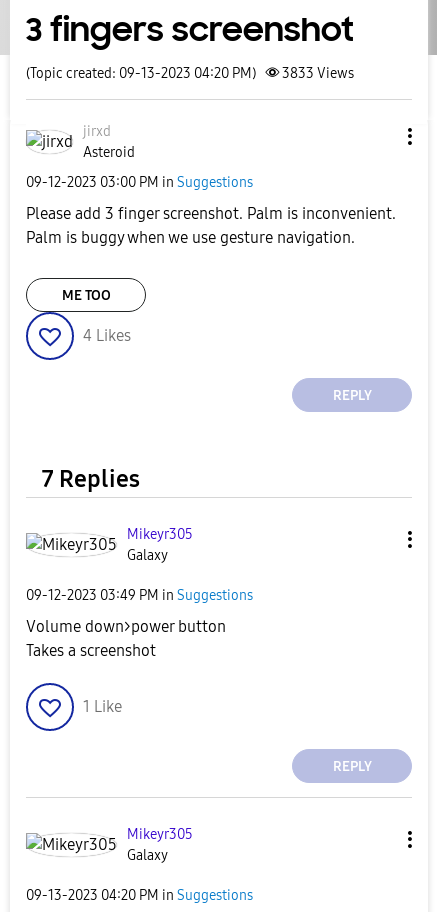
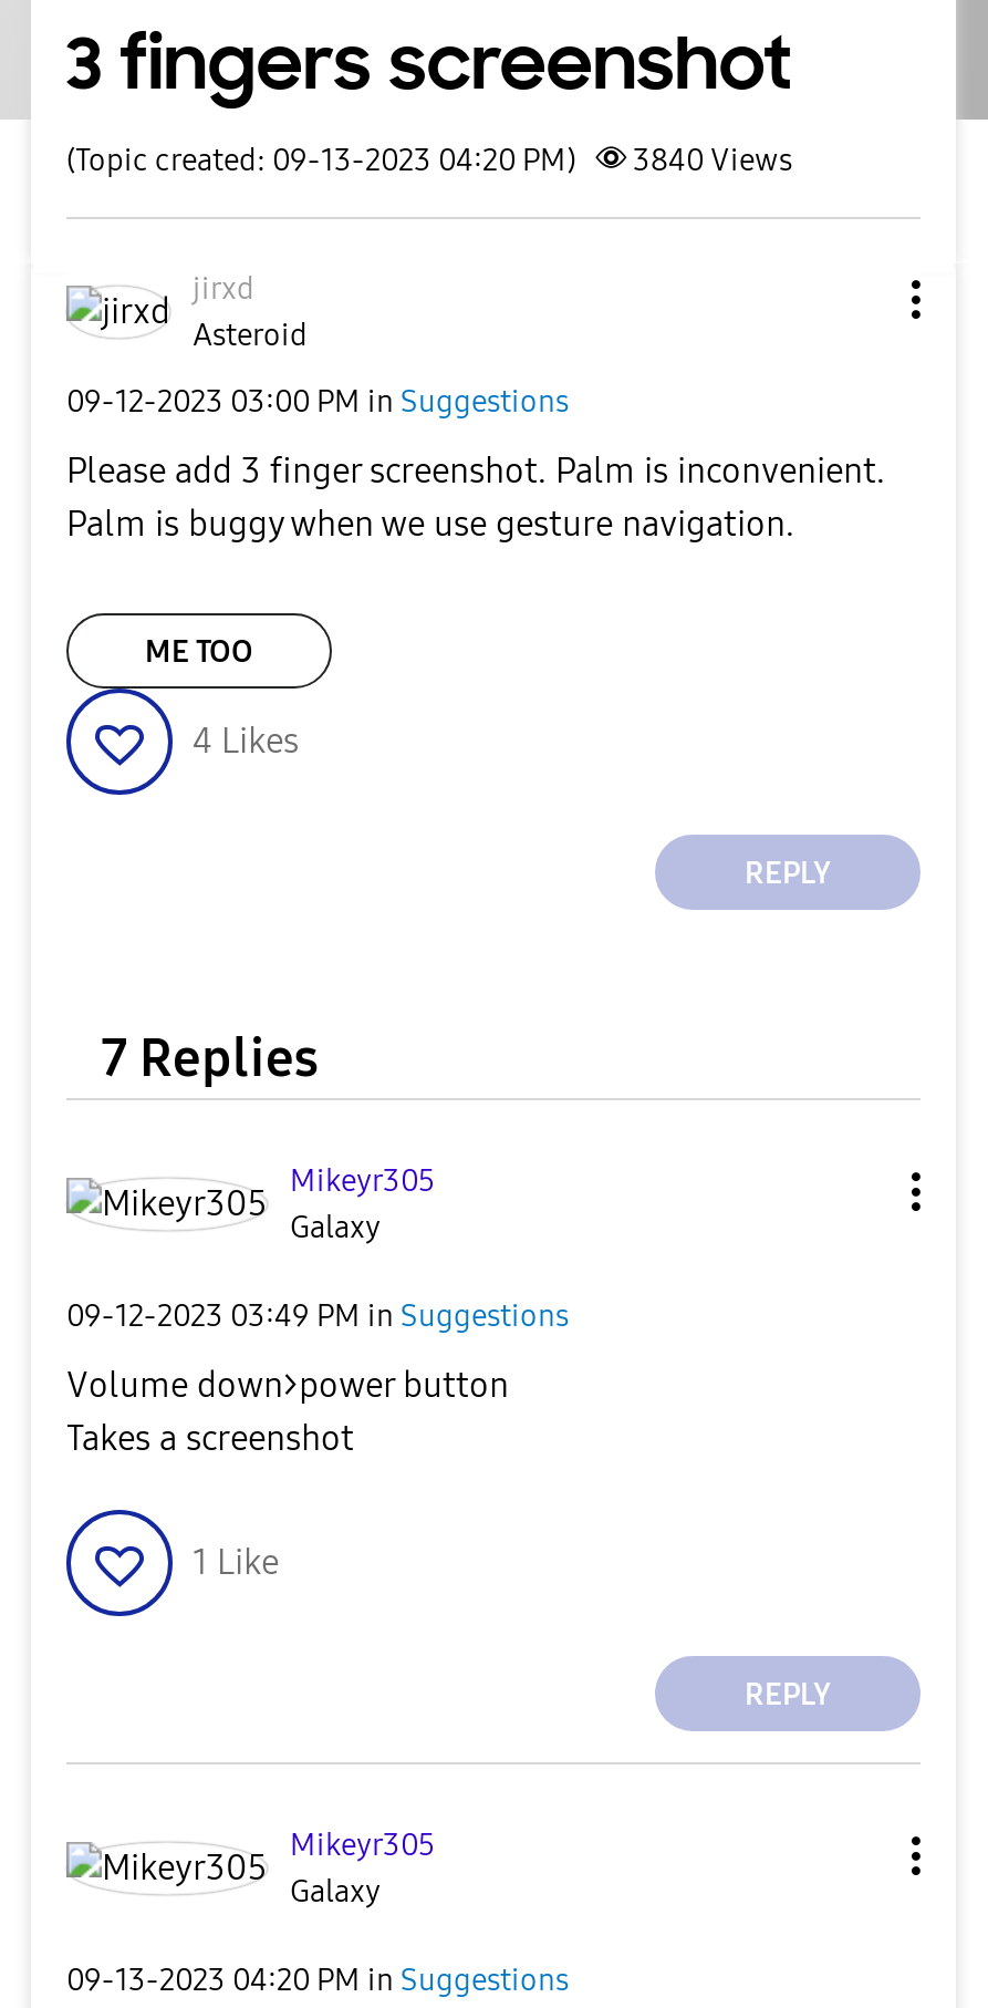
- (Topic created: 09-13-2023 04:20 PM) 3833 Views
+ (Topic created: 09-13-2023 04:20 PM) 3840 Views
